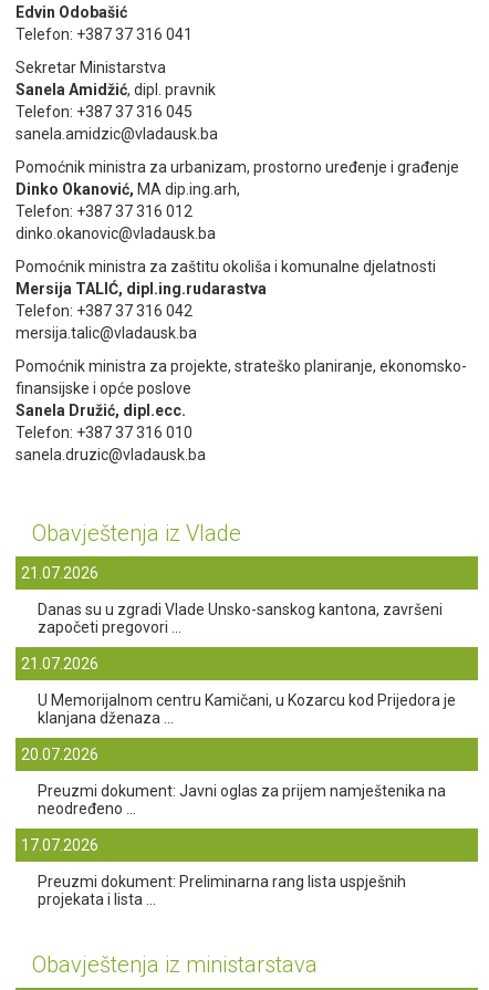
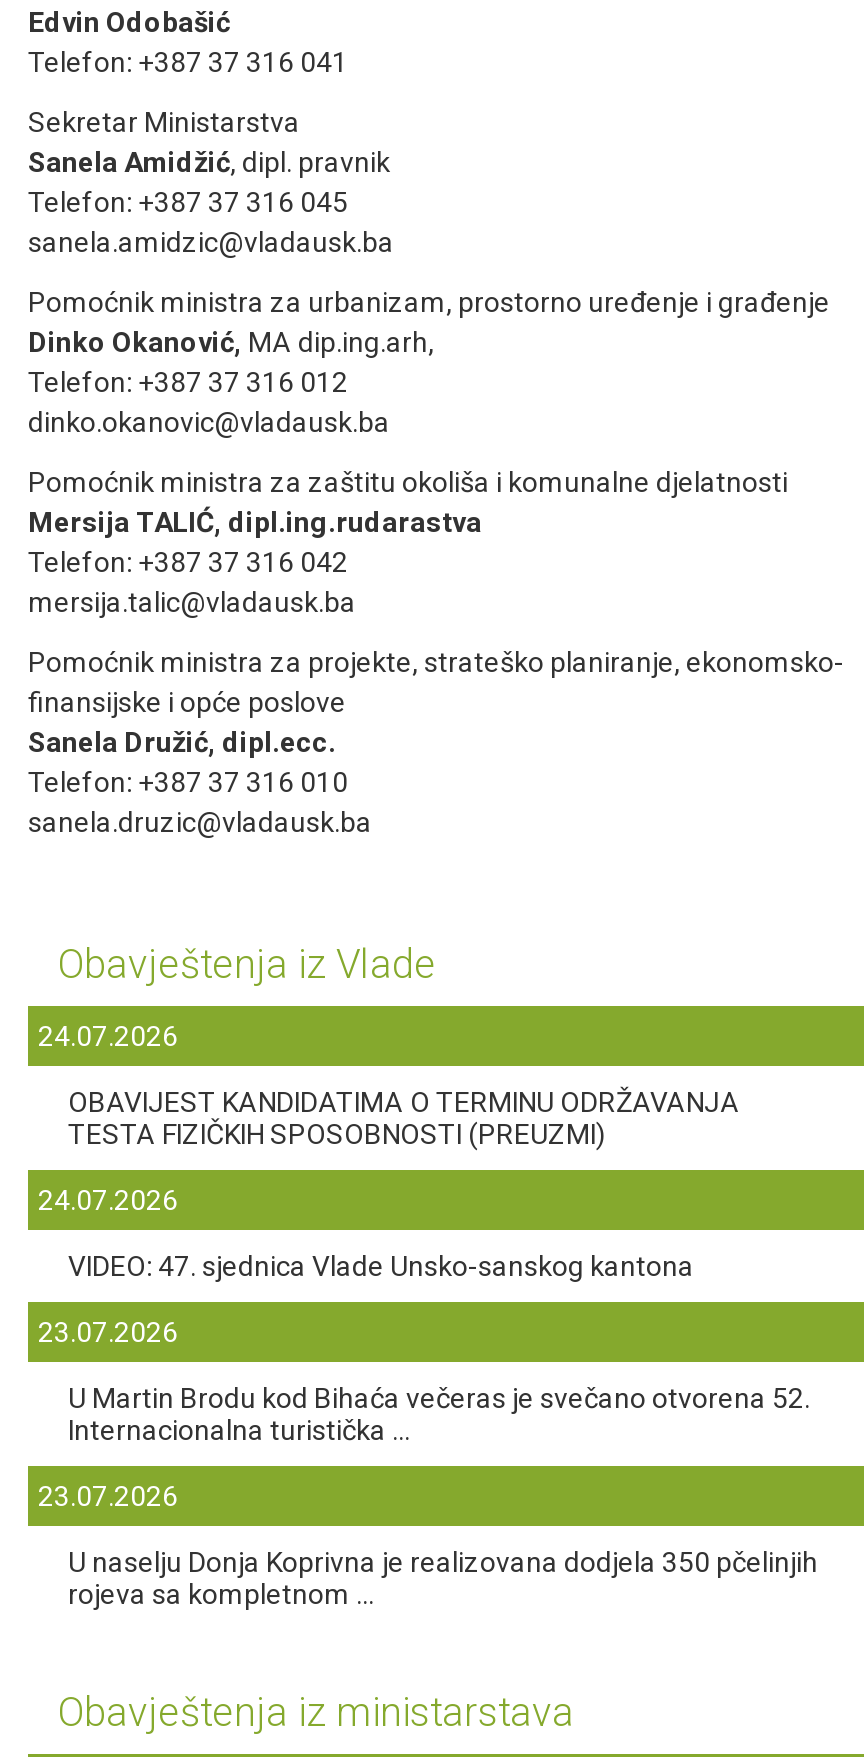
- 21.07.2026
+ 24.07.2026

- Danas su u zgradi Vlade Unsko-sanskog kantona, završeni
- započeti pregovori ...
+ OBAVIJEST KANDIDATIMA O TERMINU ODRŽAVANJA
+ TESTA FIZIČKIH SPOSOBNOSTI (PREUZMI)

- 21.07.2026
+ 24.07.2026

- U Memorijalnom centru Kamičani, u Kozarcu kod Prijedora je
- klanjana dženaza ...
+ VIDEO: 47. sjednica Vlade Unsko-sanskog kantona

- 20.07.2026
+ 23.07.2026

- Preuzmi dokument: Javni oglas za prijem namještenika na
- neodređeno ...
+ U Martin Brodu kod Bihaća večeras je svečano otvorena 52.
+ Internacionalna turistička ...

- 17.07.2026
+ 23.07.2026

- Preuzmi dokument: Preliminarna rang lista uspješnih
- projekata i lista ...
+ U naselju Donja Koprivna je realizovana dodjela 350 pčelinjih
+ rojeva sa kompletnom ...
